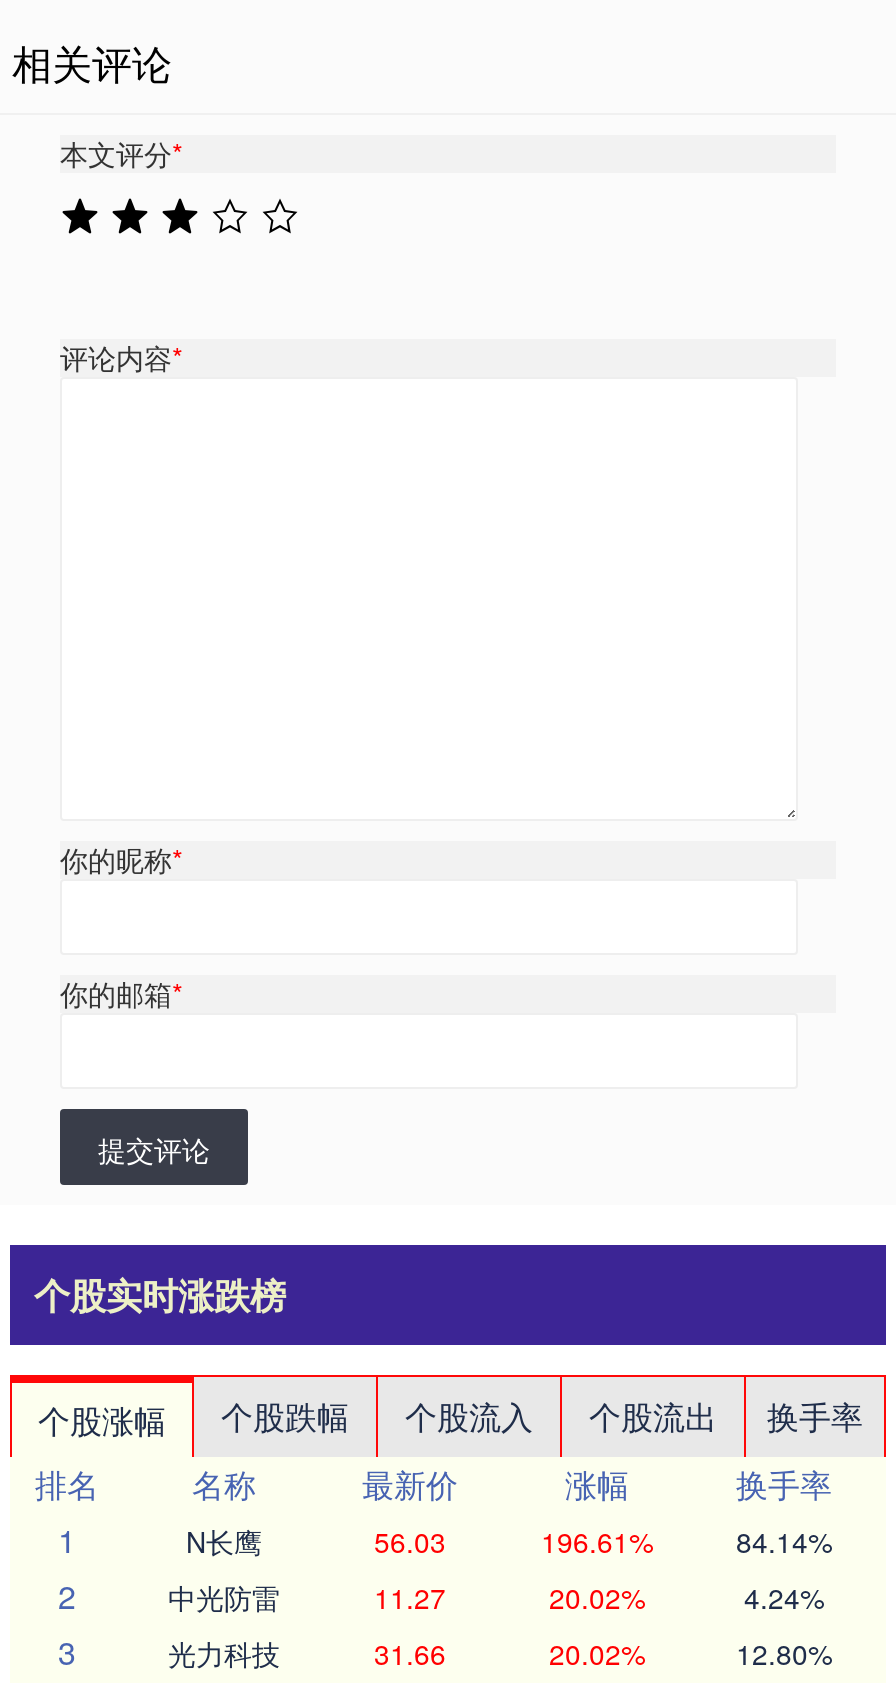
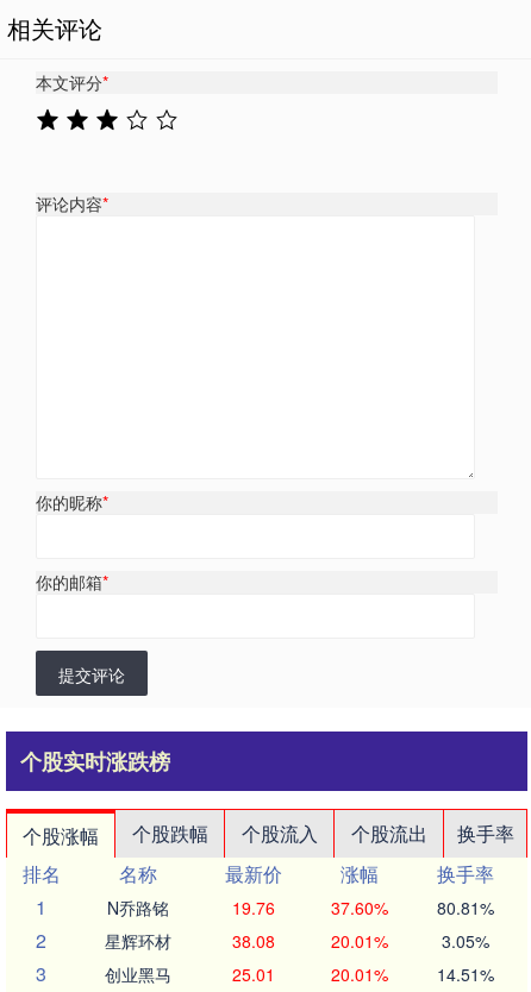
- N长鹰
- 56.03
- 196.61%
- 84.14%
+ N乔路铭
+ 19.76
+ 37.60%
+ 80.81%

- 中光防雷
- 11.27
- 20.02%
- 4.24%
+ 星辉环材
+ 38.08
+ 20.01%
+ 3.05%

- 光力科技
- 31.66
- 20.02%
- 12.80%
+ 创业黑马
+ 25.01
+ 20.01%
+ 14.51%
